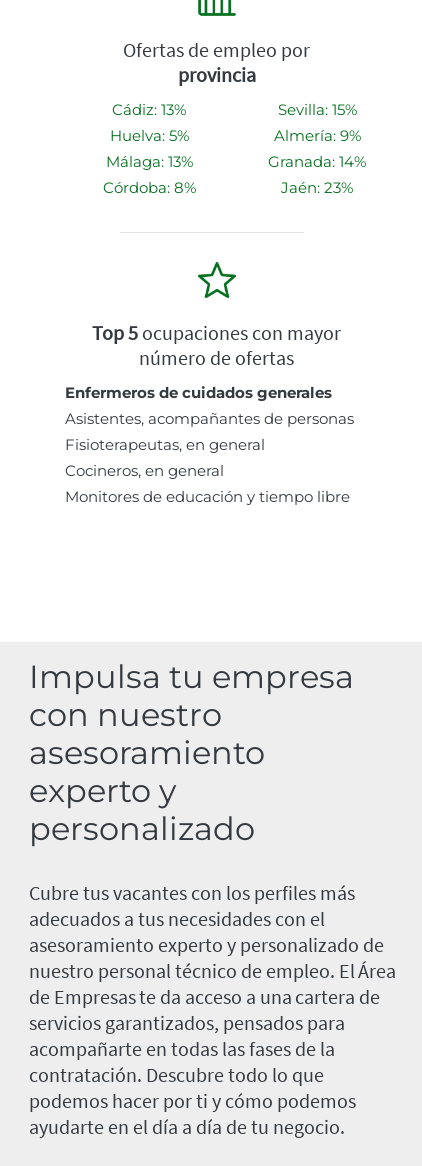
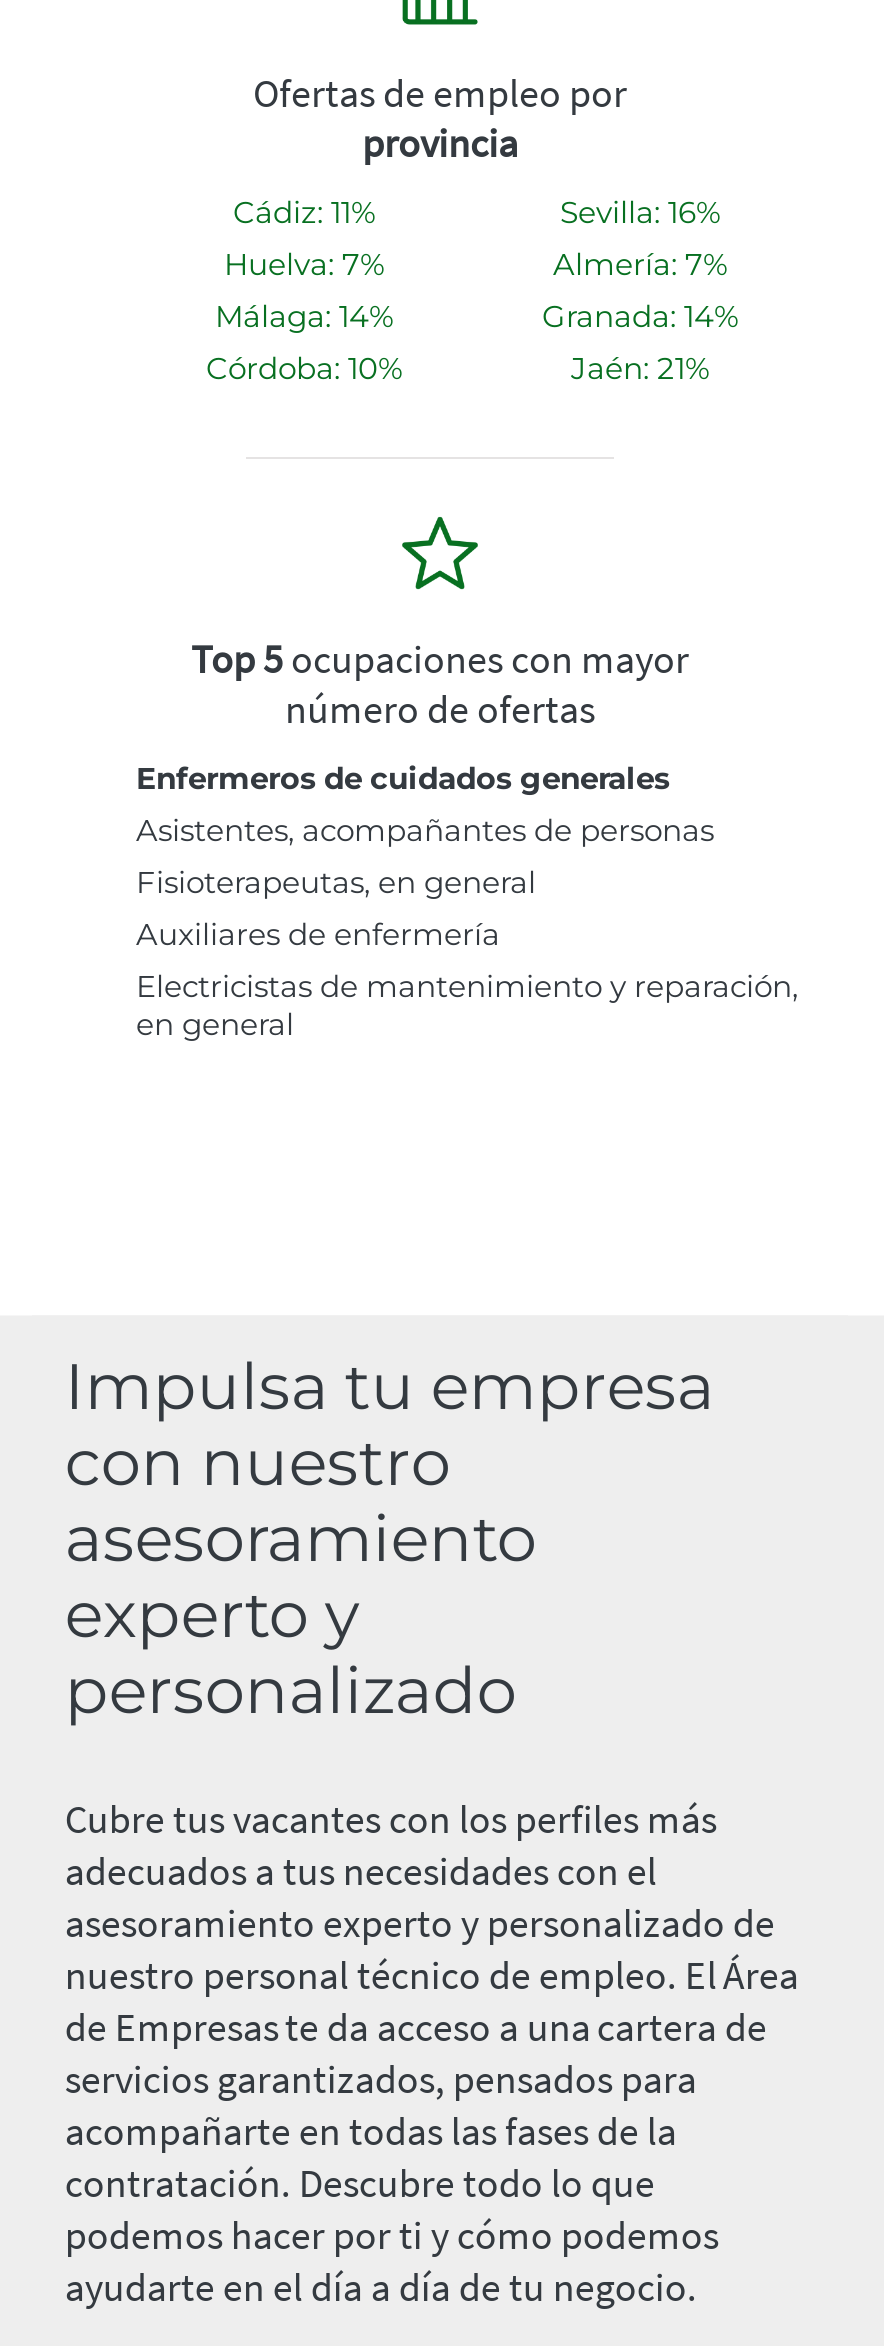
- Cádiz: 13%
+ Cádiz: 11%

- Sevilla: 15%
+ Sevilla: 16%

- Huelva: 5%
+ Huelva: 7%

- Almería: 9%
+ Almería: 7%

- Málaga: 13%
+ Málaga: 14%

- Córdoba: 8%
+ Córdoba: 10%

- Jaén: 23%
+ Jaén: 21%

- Cocineros, en general
- Monitores de educación y tiempo libre
+ Auxiliares de enfermería
+ Electricistas de mantenimiento y reparación,
+ en general
